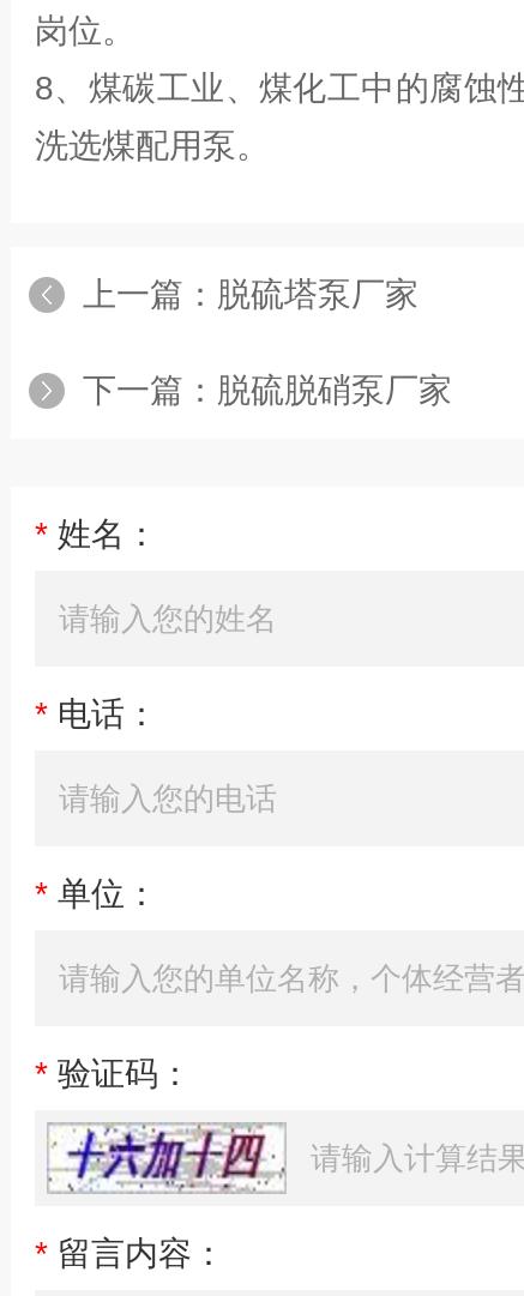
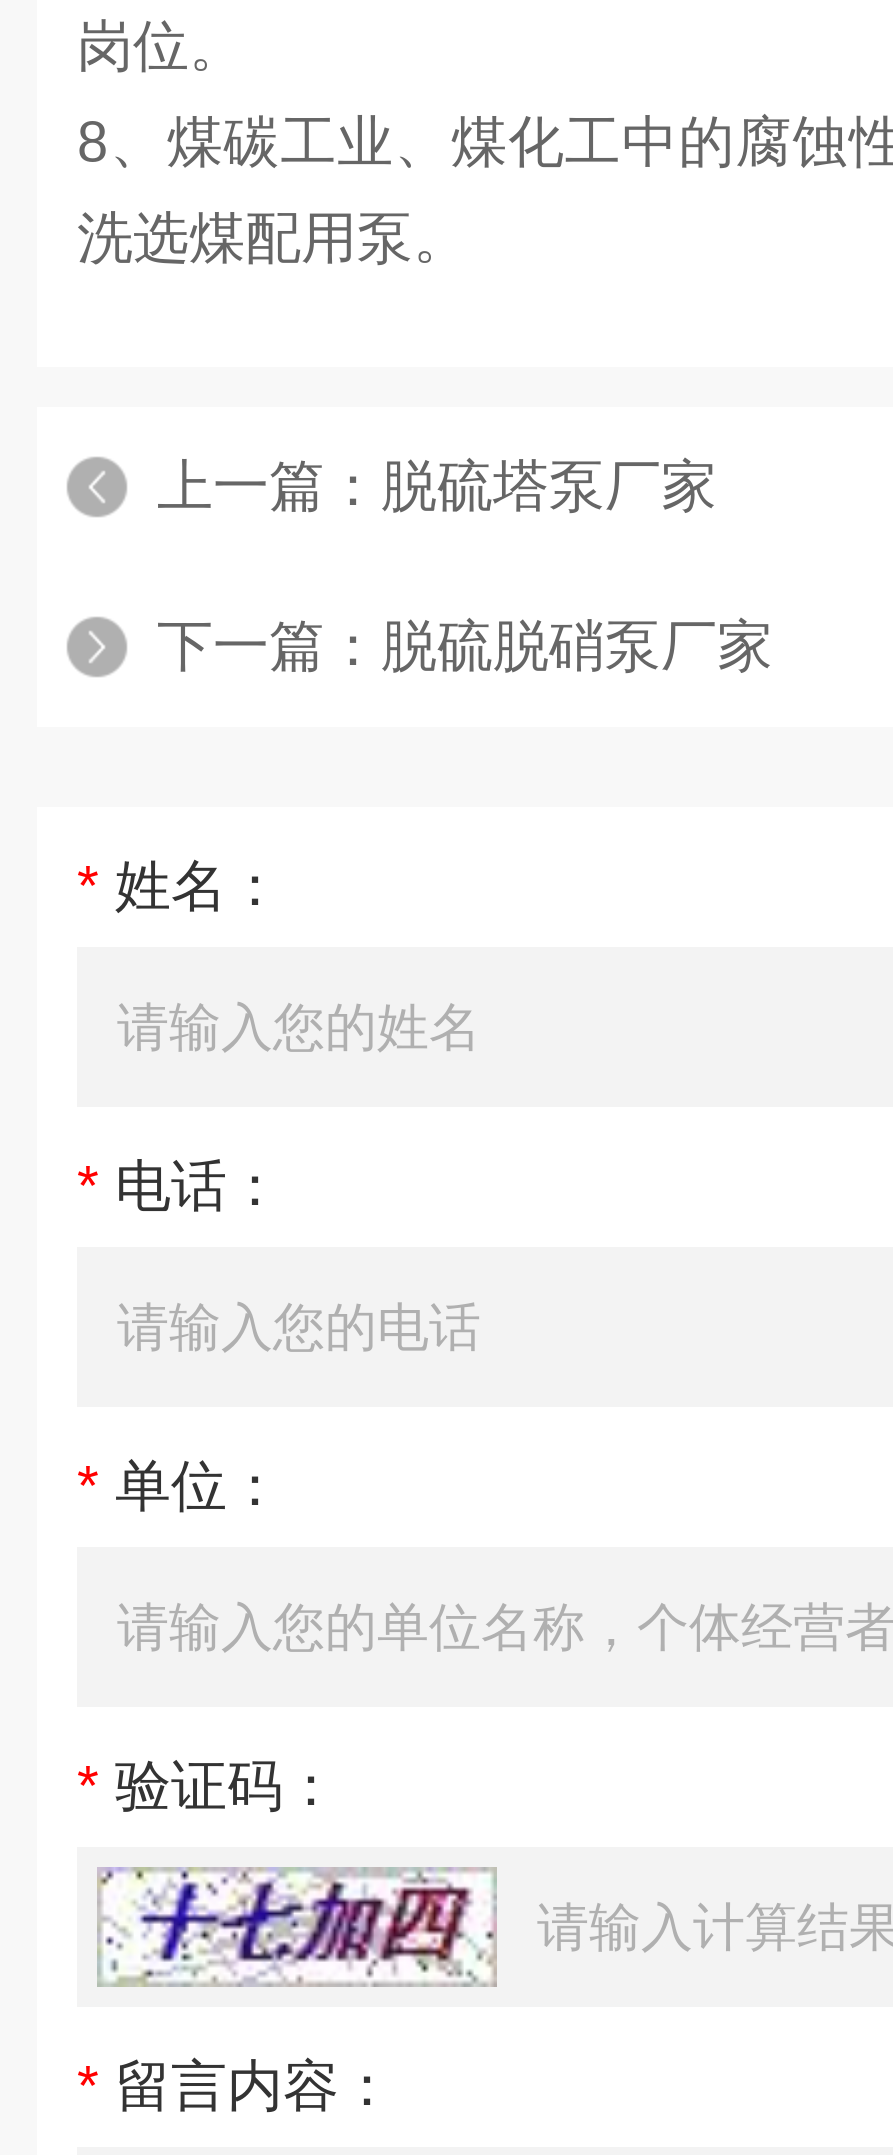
- [image]
+ [image]
